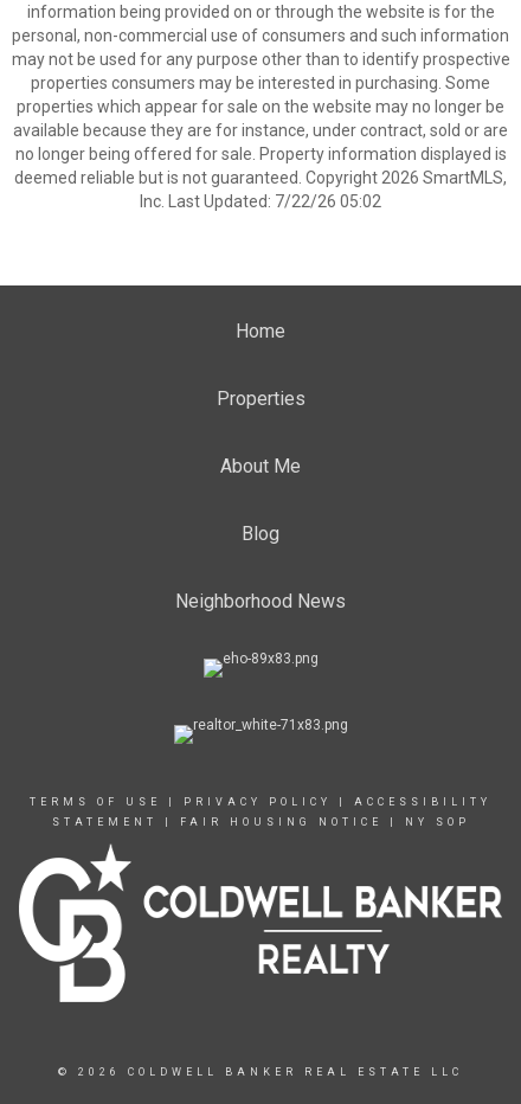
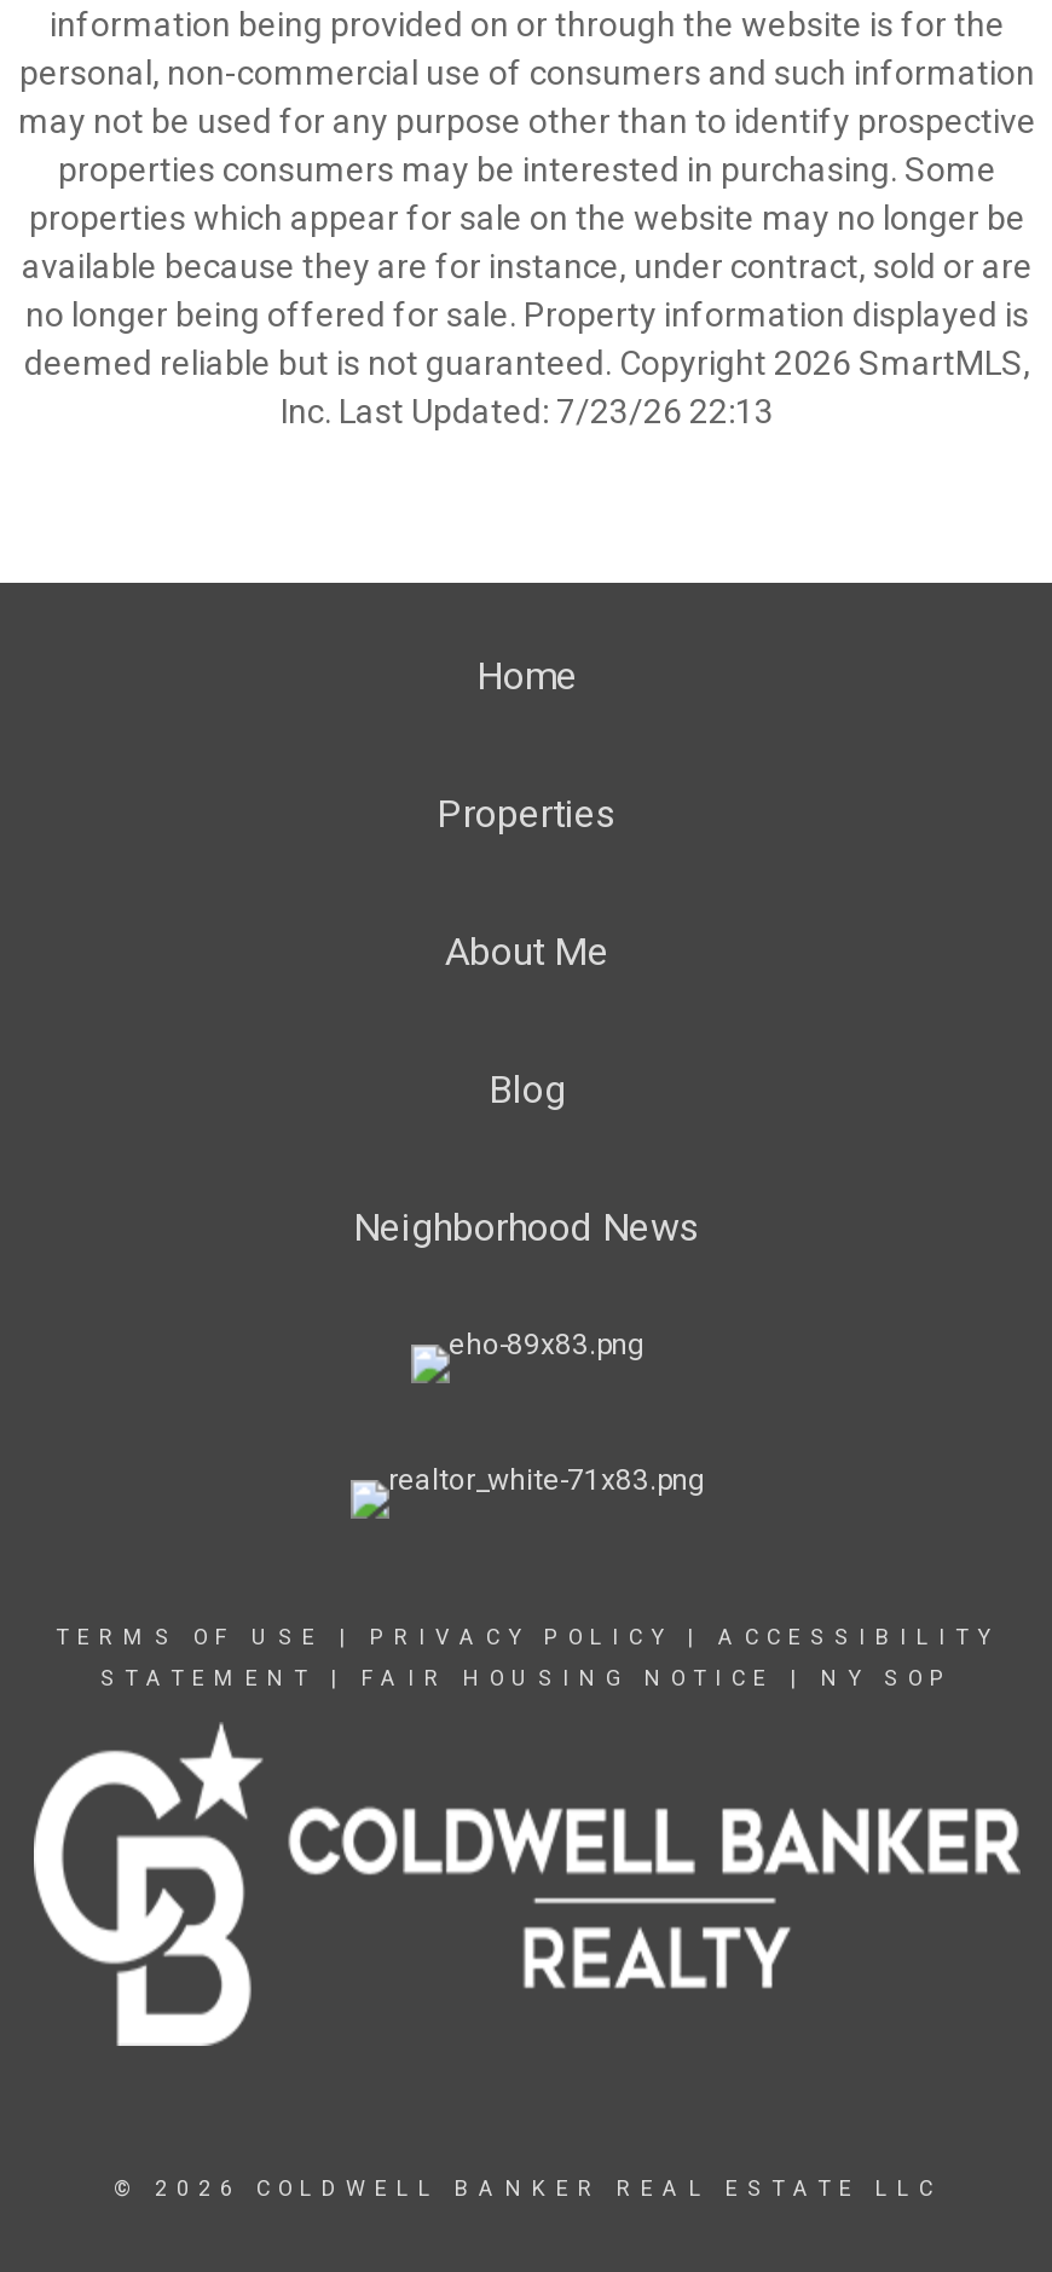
- Inc. Last Updated: 7/22/26 05:02
+ Inc. Last Updated: 7/23/26 22:13
